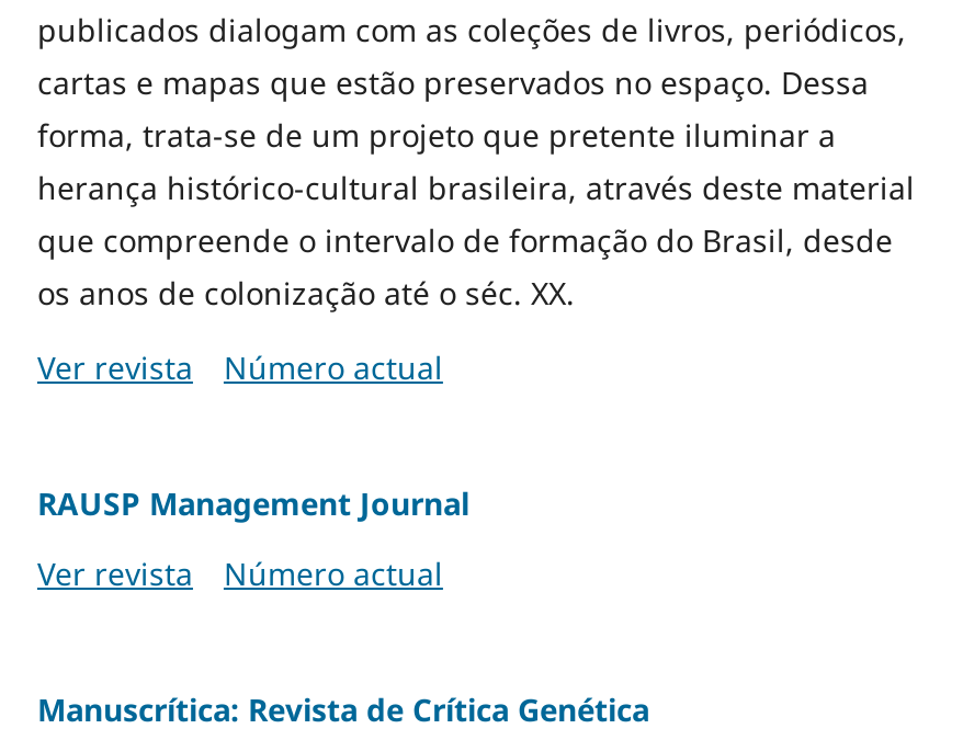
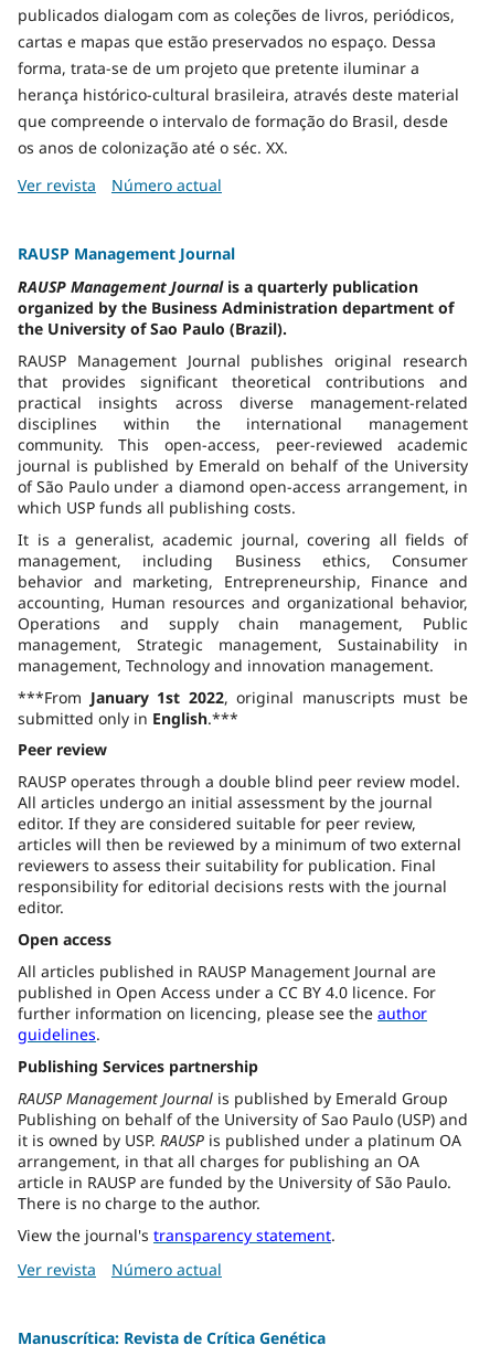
+ RAUSP Management Journal is a quarterly publication
+ organized by the Business Administration department of
+ the University of Sao Paulo (Brazil).
+ RAUSP Management Journal publishes original research
+ that provides significant theoretical contributions and
+ practical insights across diverse management-related
+ disciplines within the international management
+ community. This open-access, peer-reviewed academic
+ journal is published by Emerald on behalf of the University
+ of São Paulo under a diamond open-access arrangement, in
+ which USP funds all publishing costs.
+ It is a generalist, academic journal, covering all fields of
+ management, including Business ethics, Consumer
+ behavior and marketing, Entrepreneurship, Finance and
+ accounting, Human resources and organizational behavior,
+ Operations and supply chain management, Public
+ management, Strategic management, Sustainability in
+ management, Technology and innovation management.
+ ***From January 1st 2022, original manuscripts must be
+ submitted only in English.***
+ Peer review
+ RAUSP operates through a double blind peer review model.
+ All articles undergo an initial assessment by the journal
+ editor. If they are considered suitable for peer review,
+ articles will then be reviewed by a minimum of two external
+ reviewers to assess their suitability for publication. Final
+ responsibility for editorial decisions rests with the journal
+ editor.
+ Open access
+ All articles published in RAUSP Management Journal are
+ published in Open Access under a CC BY 4.0 licence. For
+ further information on licencing, please see the author
+ guidelines.
+ Publishing Services partnership
+ RAUSP Management Journal is published by Emerald Group
+ Publishing on behalf of the University of Sao Paulo (USP) and
+ it is owned by USP. RAUSP is published under a platinum OA
+ arrangement, in that all charges for publishing an OA
+ article in RAUSP are funded by the University of São Paulo.
+ There is no charge to the author.
+ View the journal's transparency statement.
